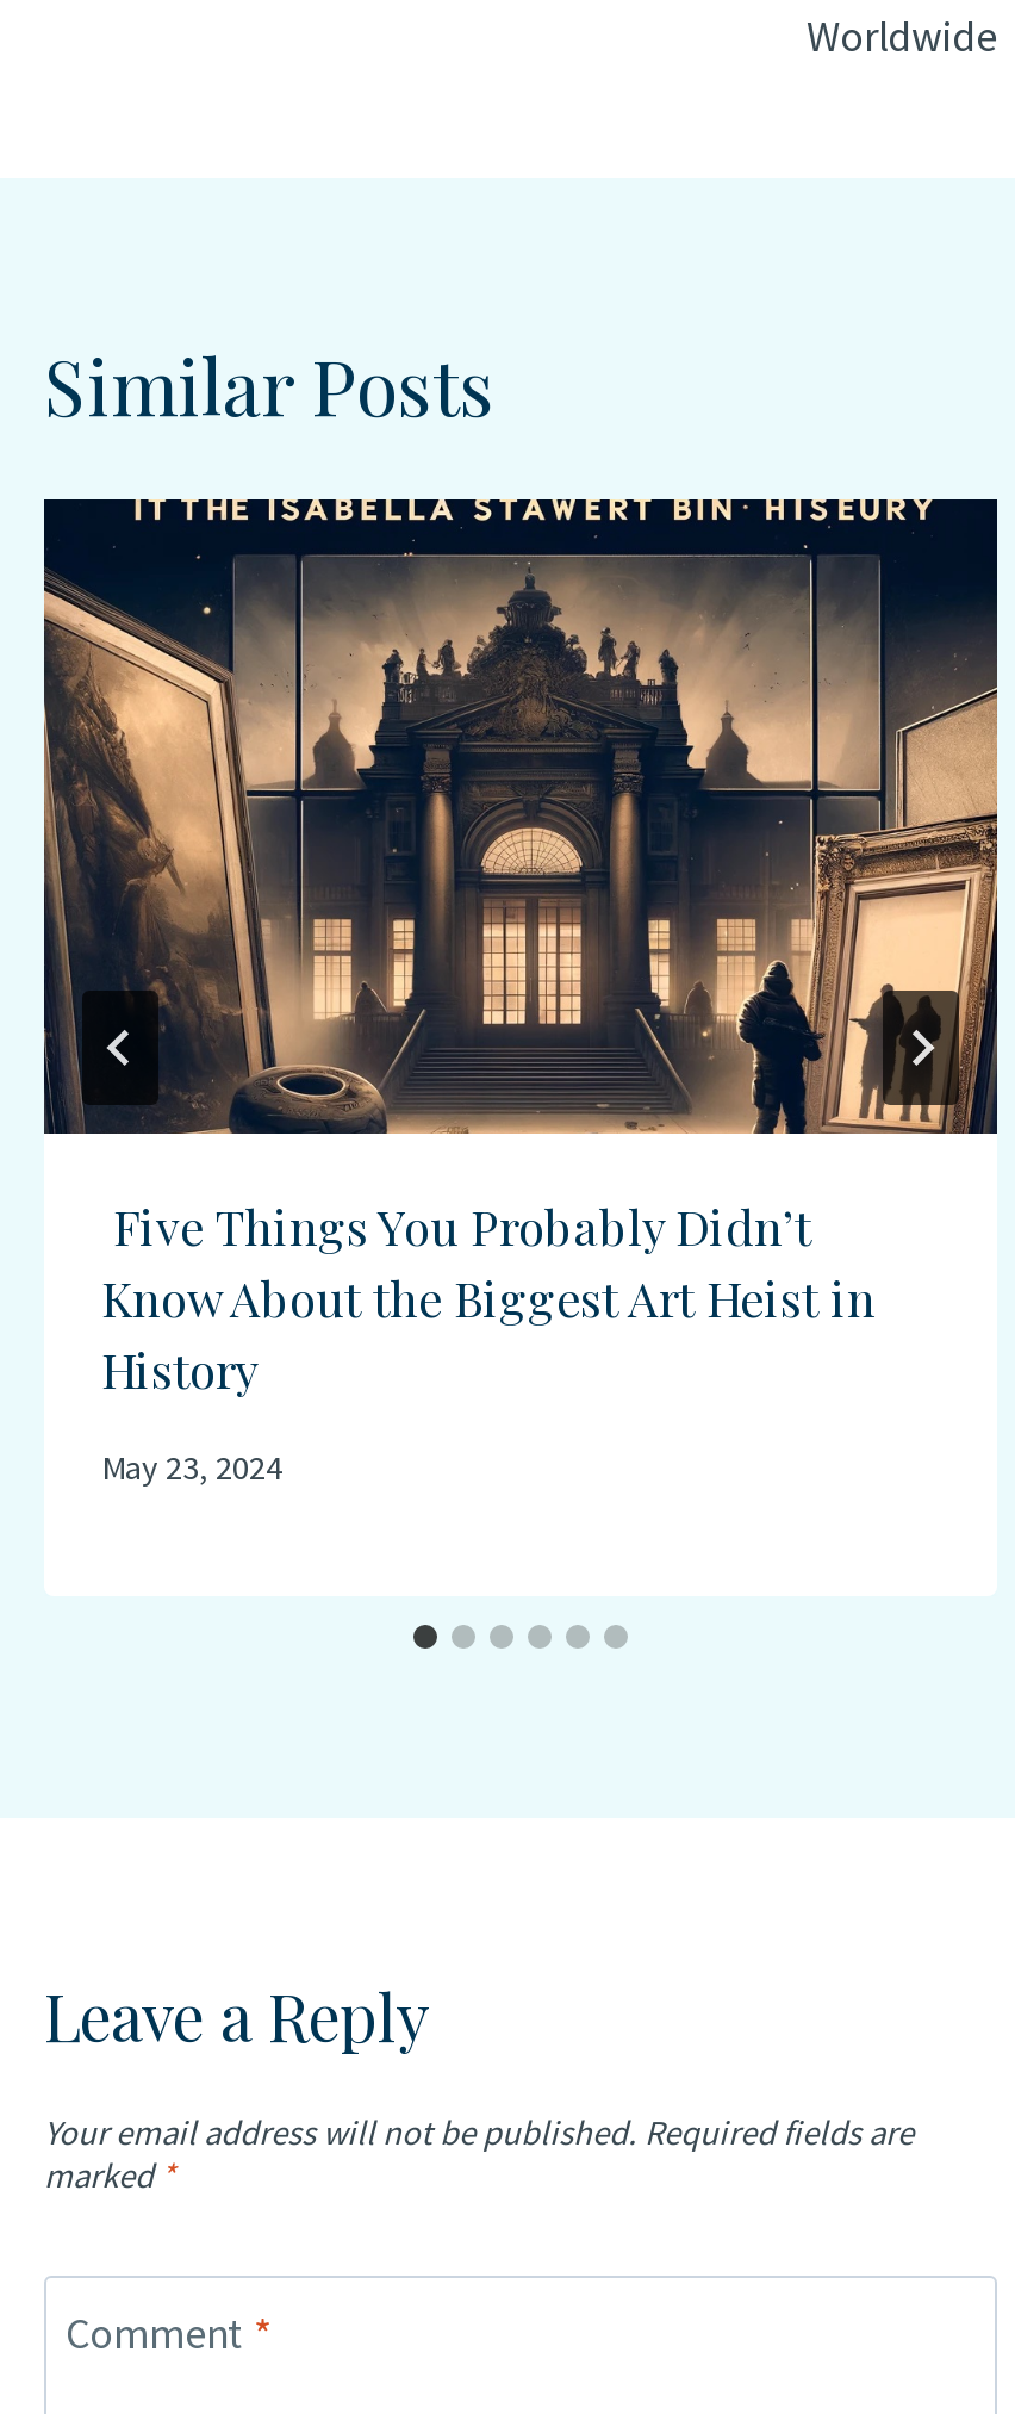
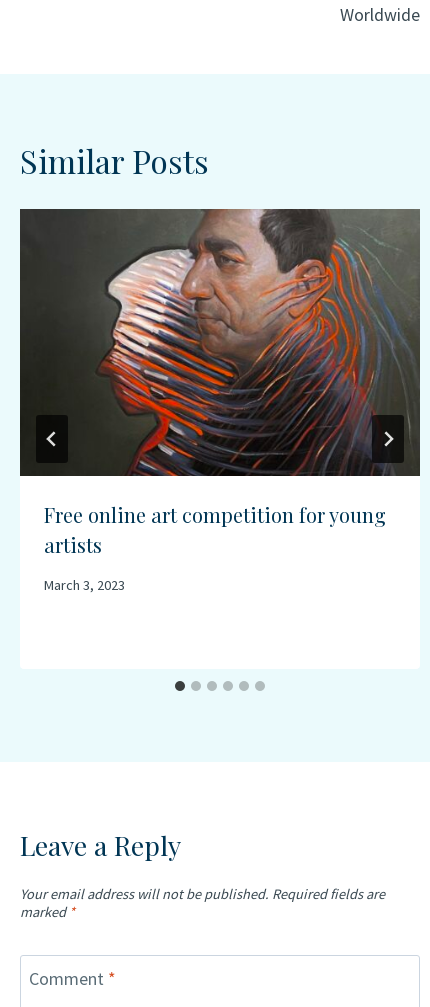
- [image]
- Five Things You Probably Didn’t
- Know About the Biggest Art Heist in
- History
+ [image]
+ Free online art competition for young
+ artists

- May 23, 2024
+ March 3, 2023
